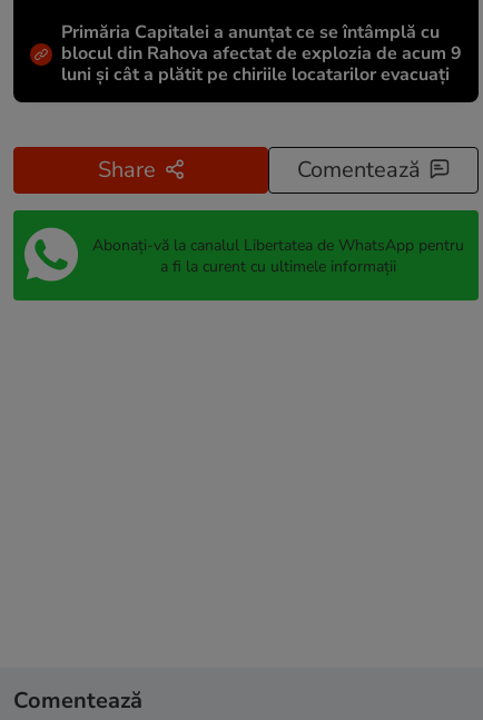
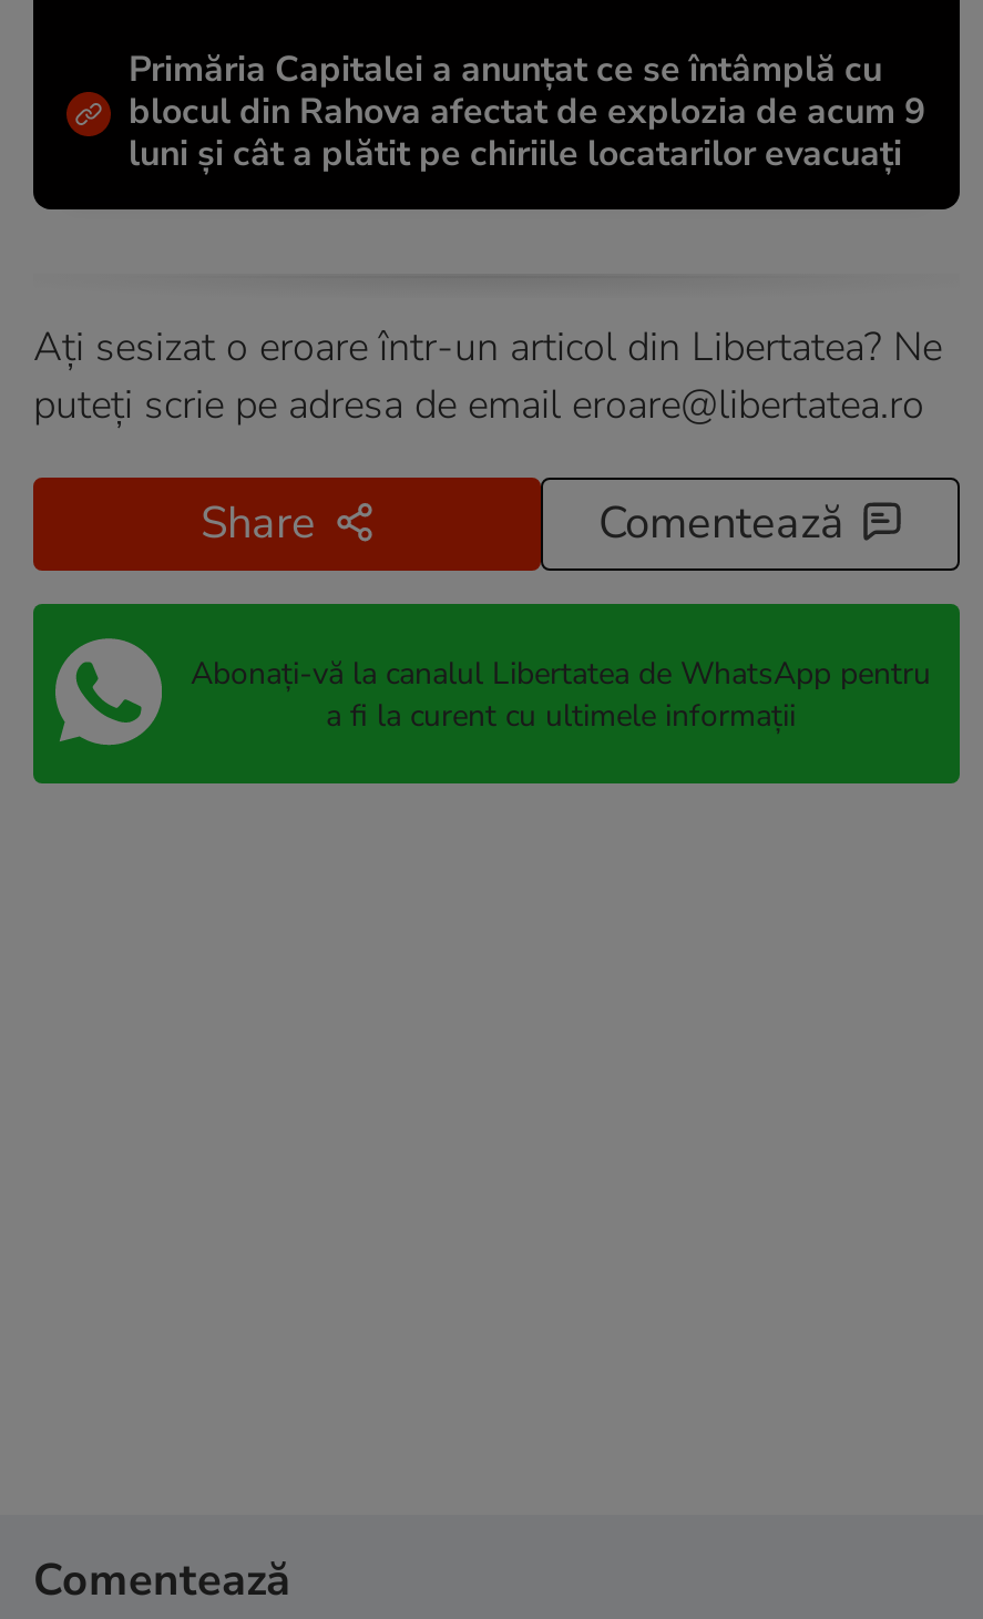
+ Ați sesizat o eroare într-un articol din Libertatea? Ne
+ puteți scrie pe adresa de email eroare@libertatea.ro
